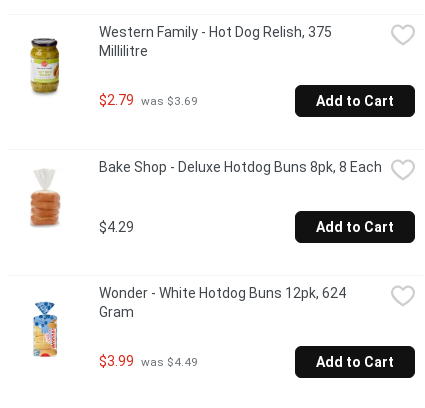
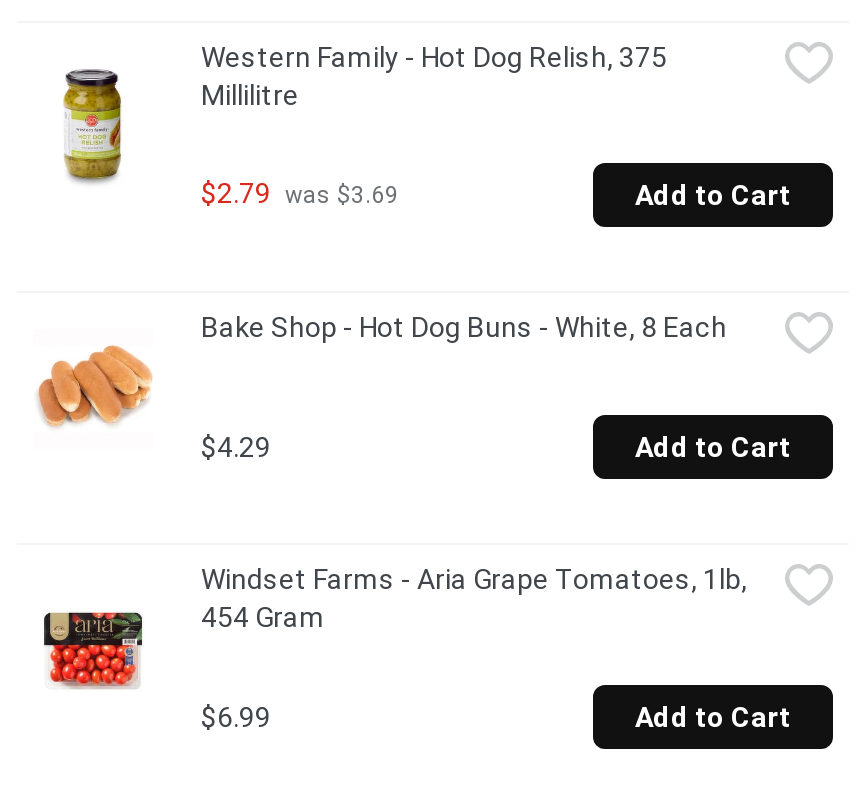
- [image]
- Bake Shop - Deluxe Hotdog Buns 8pk, 8 Each
+ [image]
+ Bake Shop - Hot Dog Buns - White, 8 Each

- [image]
- Wonder - White Hotdog Buns 12pk, 624
- Gram
+ [image]
+ Windset Farms - Aria Grape Tomatoes, 1lb,
+ 454 Gram

- $3.99 was $4.49
+ $6.99
